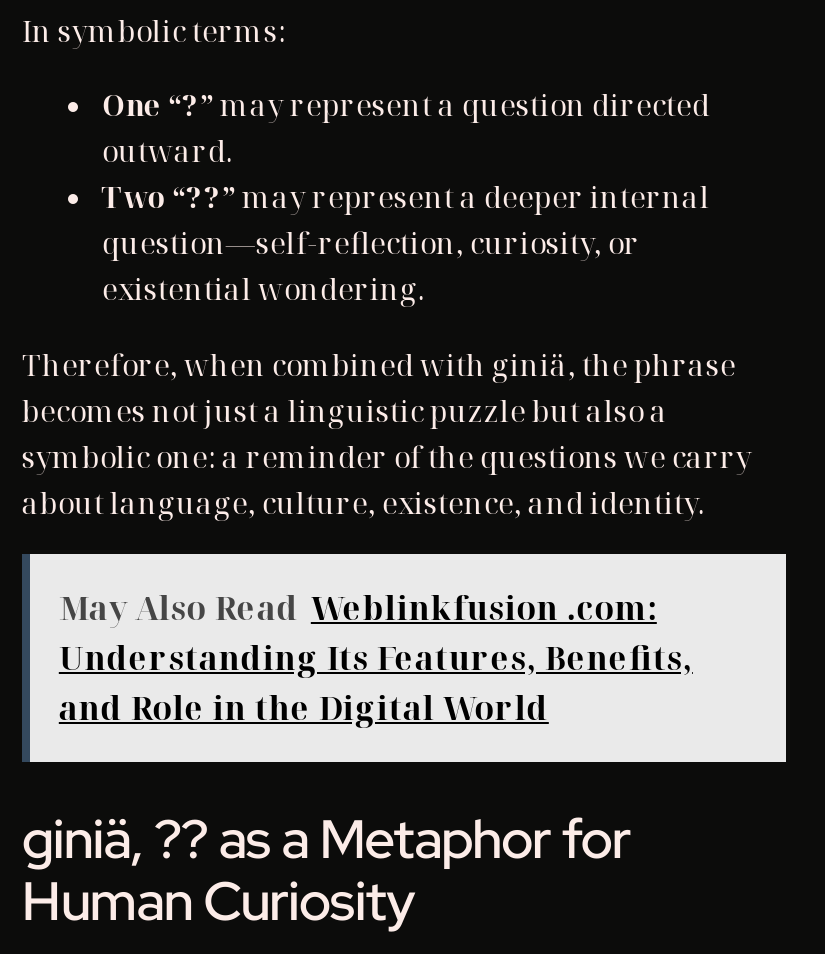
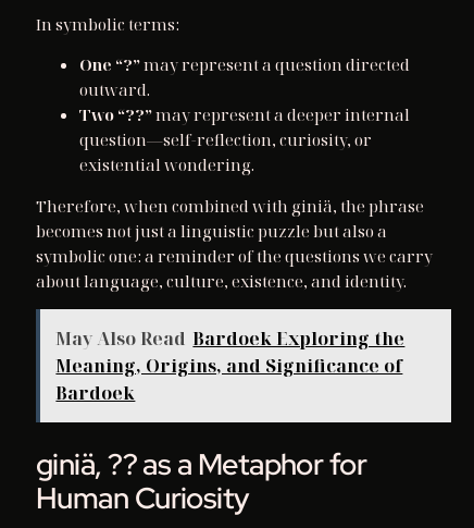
- May Also Read Weblinkfusion .com:
- Understanding Its Features, Benefits,
- and Role in the Digital World
+ May Also Read Bardoek Exploring the
+ Meaning, Origins, and Significance of
+ Bardoek
